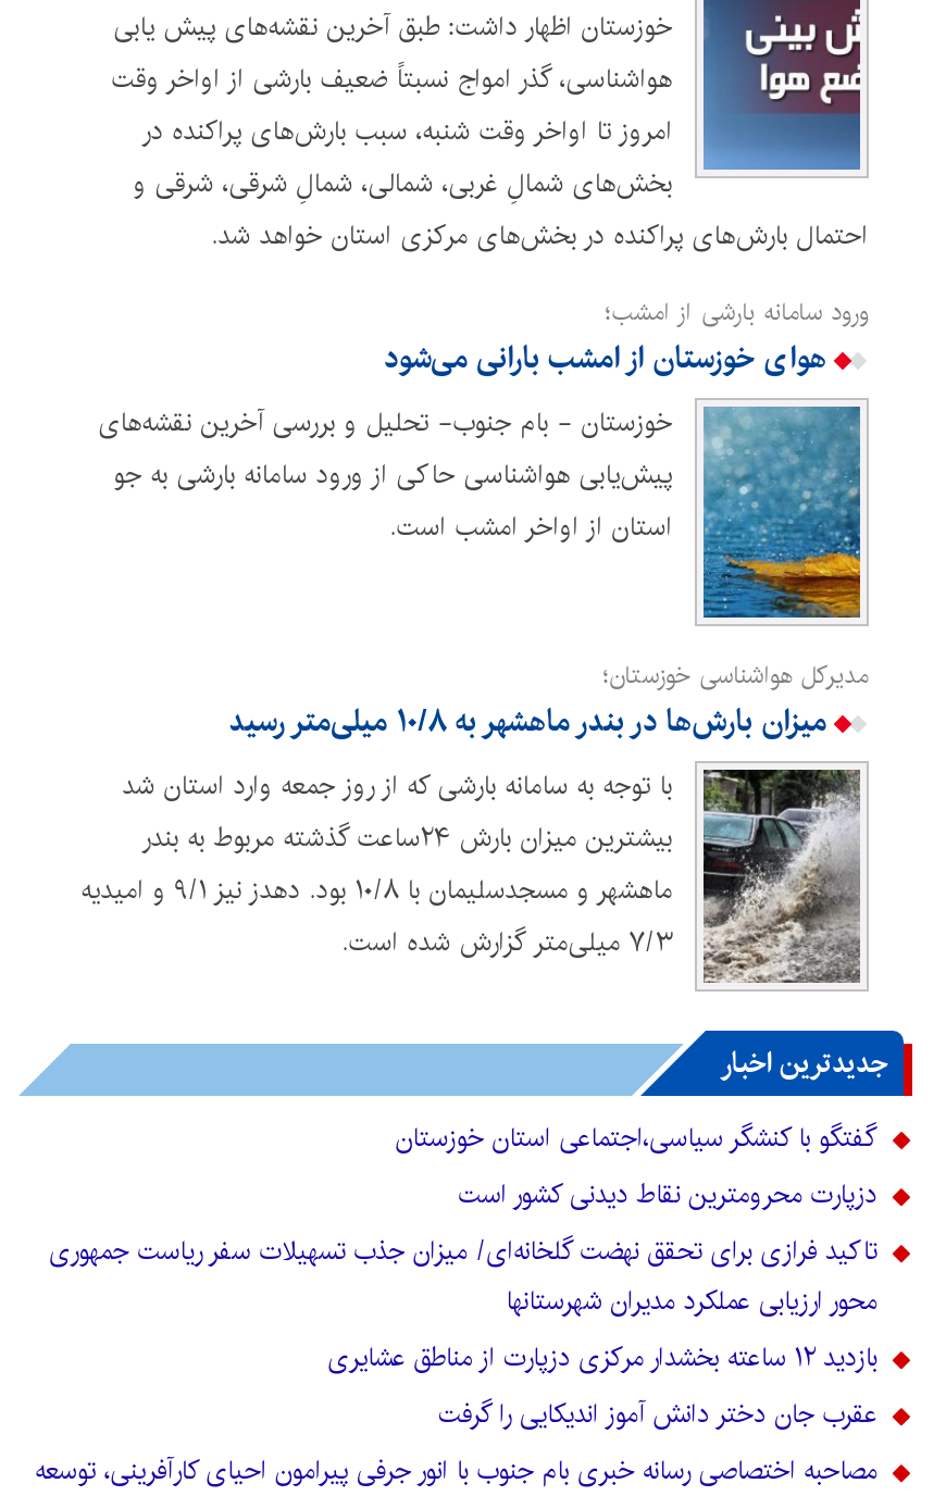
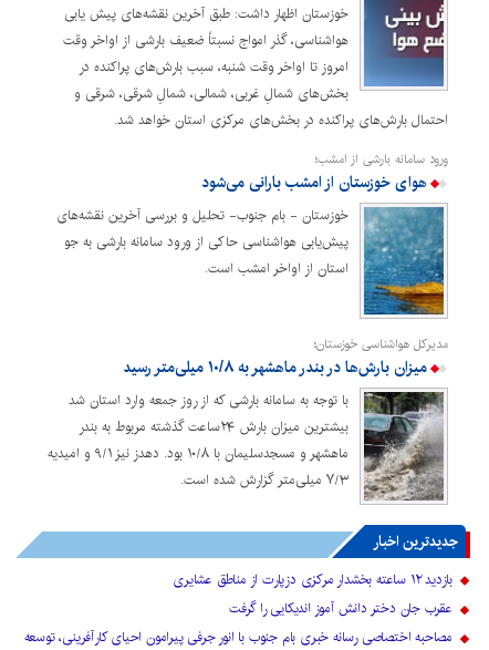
- گفتگو با کنشگر سیاسی،اجتماعی استان خوزستان
- دزپارت محرومترین نقاط دیدنی کشور است
- تاکید فرازی برای تحقق نهضت گلخانه‌ای/ میزان جذب تسهیلات سفر ریاست جمهوری
- محور ارزیابی عملکرد مدیران شهرستانها
